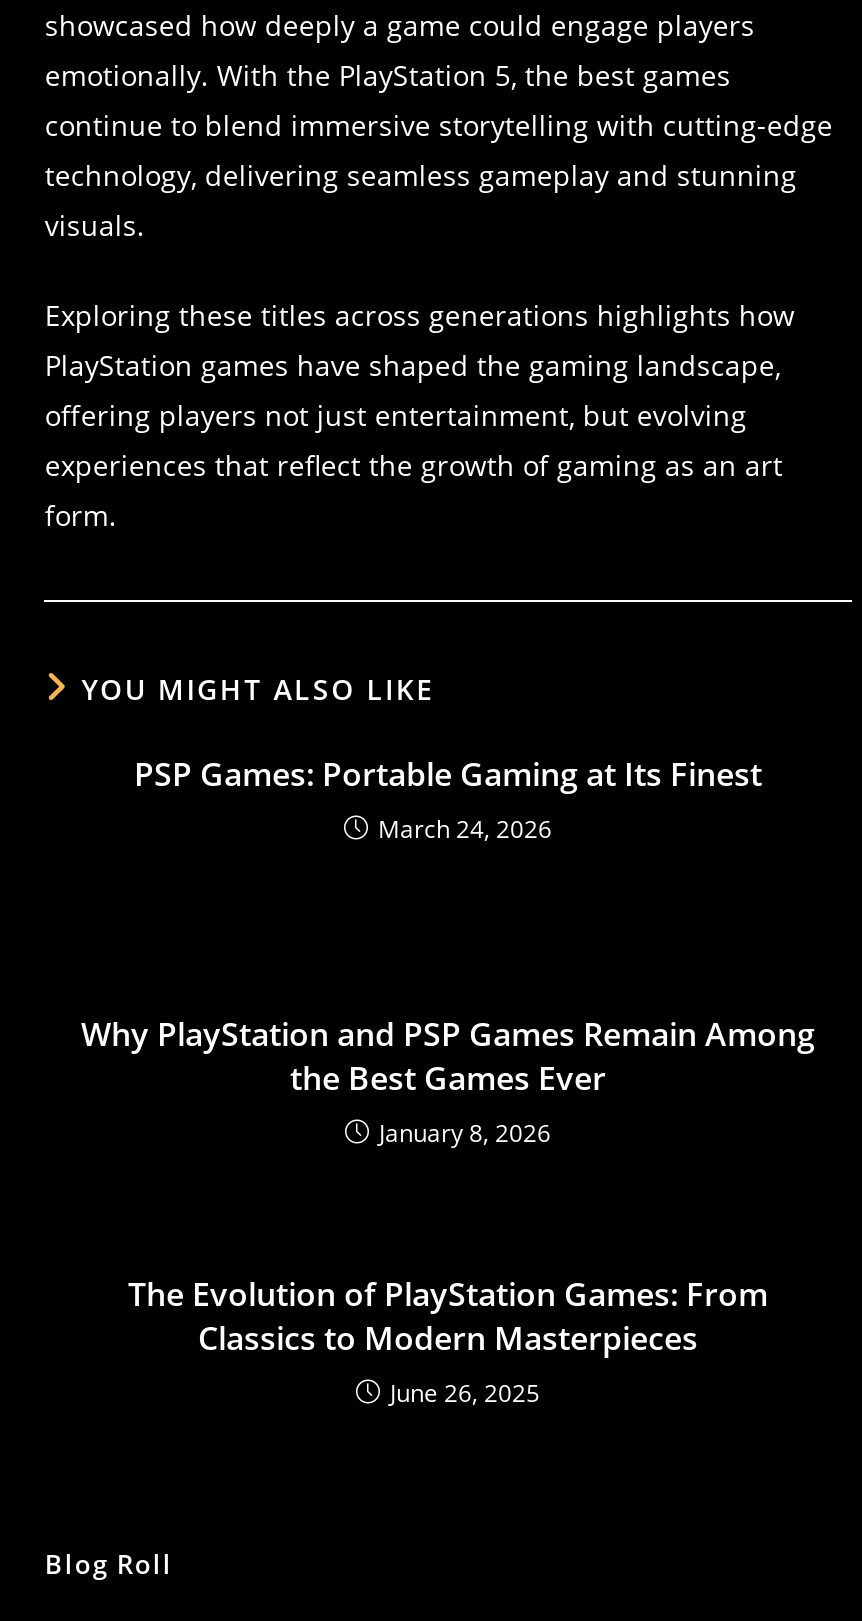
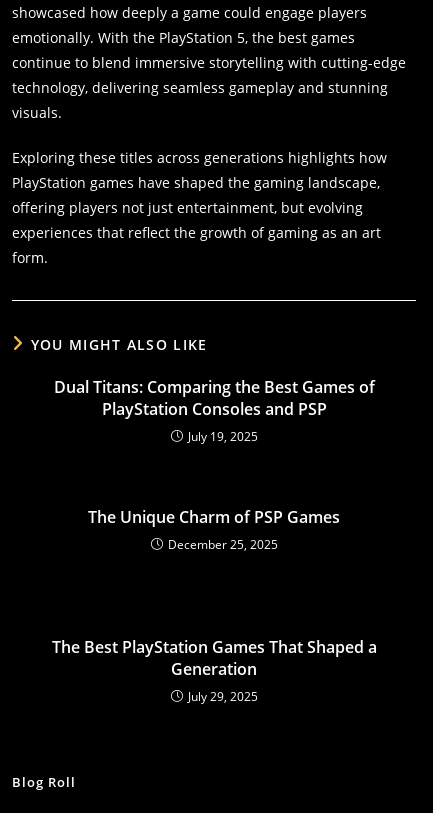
- PSP Games: Portable Gaming at Its Finest
- March 24, 2026
+ Dual Titans: Comparing the Best Games of
+ PlayStation Consoles and PSP
+ July 19, 2025

- Why PlayStation and PSP Games Remain Among
- the Best Games Ever
- January 8, 2026
+ The Unique Charm of PSP Games
+ December 25, 2025

- The Evolution of PlayStation Games: From
- Classics to Modern Masterpieces
- June 26, 2025
+ The Best PlayStation Games That Shaped a
+ Generation
+ July 29, 2025
